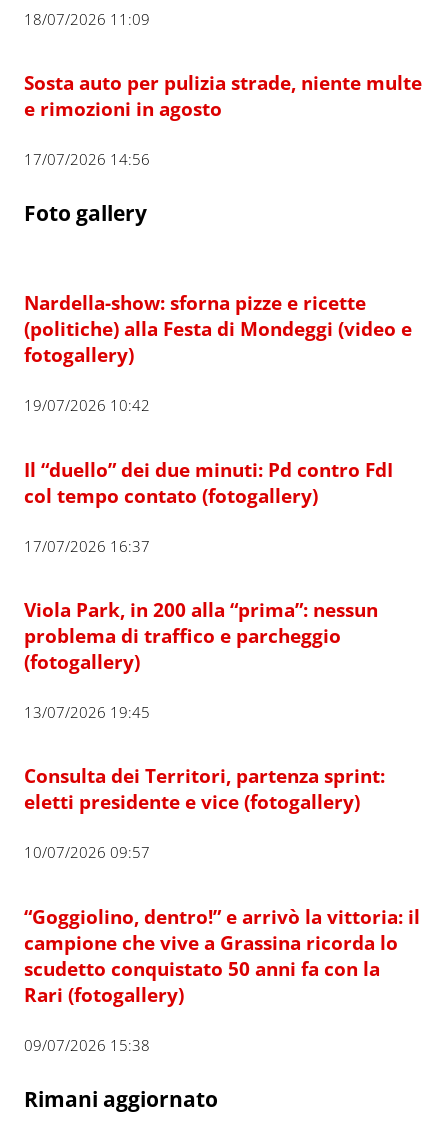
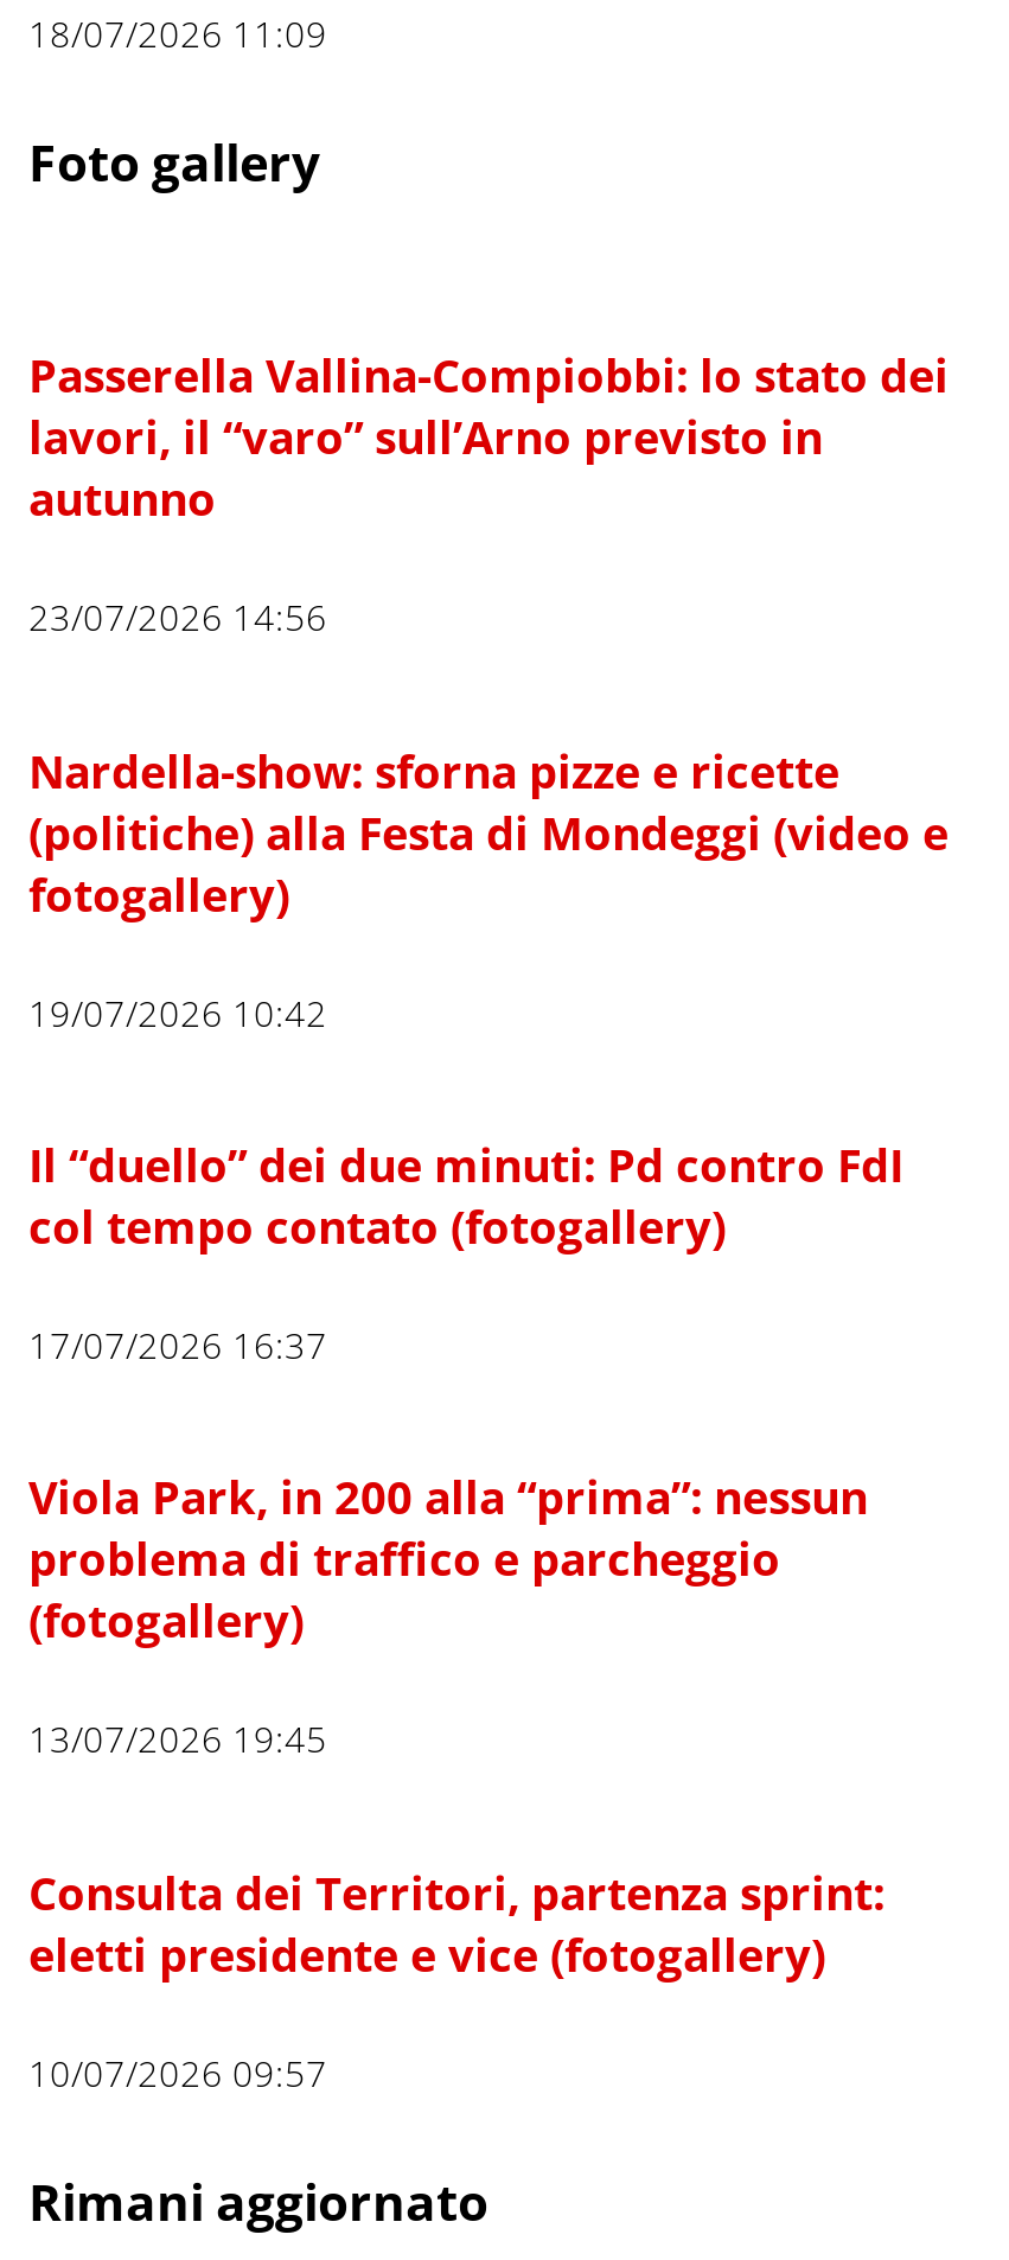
- Sosta auto per pulizia strade, niente multe
- e rimozioni in agosto
- 17/07/2026 14:56

+ Passerella Vallina-Compiobbi: lo stato dei
+ lavori, il “varo” sull’Arno previsto in
+ autunno
+ 23/07/2026 14:56

moved down: Nardella-show: sforna pizze e ricette | (politiche) alla Festa di Mondeggi (video e | fotogallery) | ... | eletti presidente e vice (fotogallery) | 10/07/2026 09:57

- “Goggiolino, dentro!” e arrivò la vittoria: il
- campione che vive a Grassina ricorda lo
- scudetto conquistato 50 anni fa con la
- Rari (fotogallery)
- 09/07/2026 15:38
